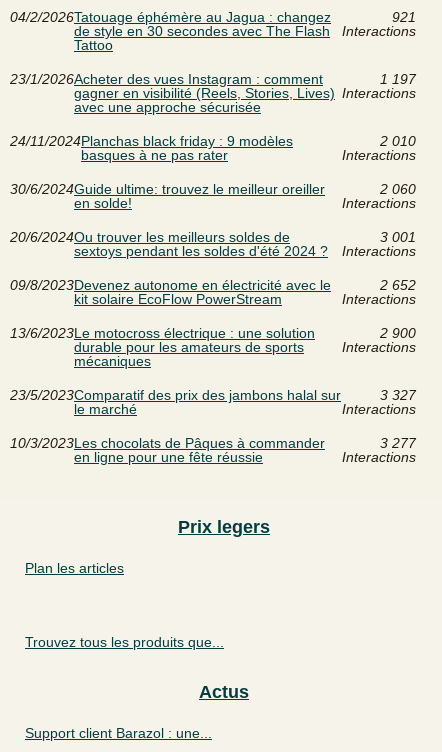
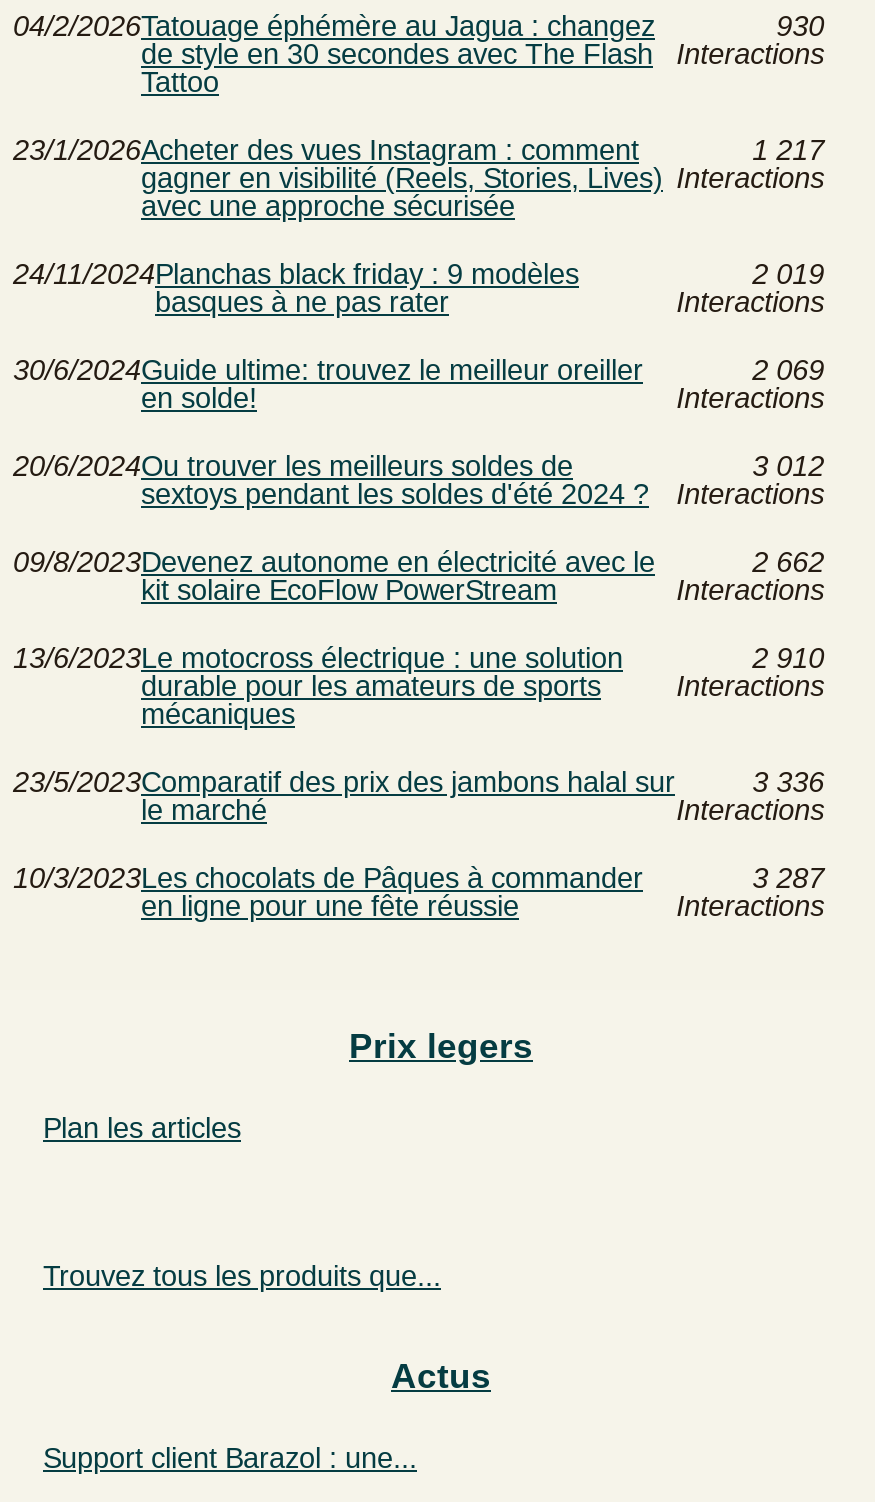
- 921
+ 930

- 1 197
+ 1 217

- 2 010
+ 2 019

- 2 060
+ 2 069

- 3 001
+ 3 012

- 2 652
+ 2 662

- 2 900
+ 2 910

- 3 327
+ 3 336

- 3 277
+ 3 287
